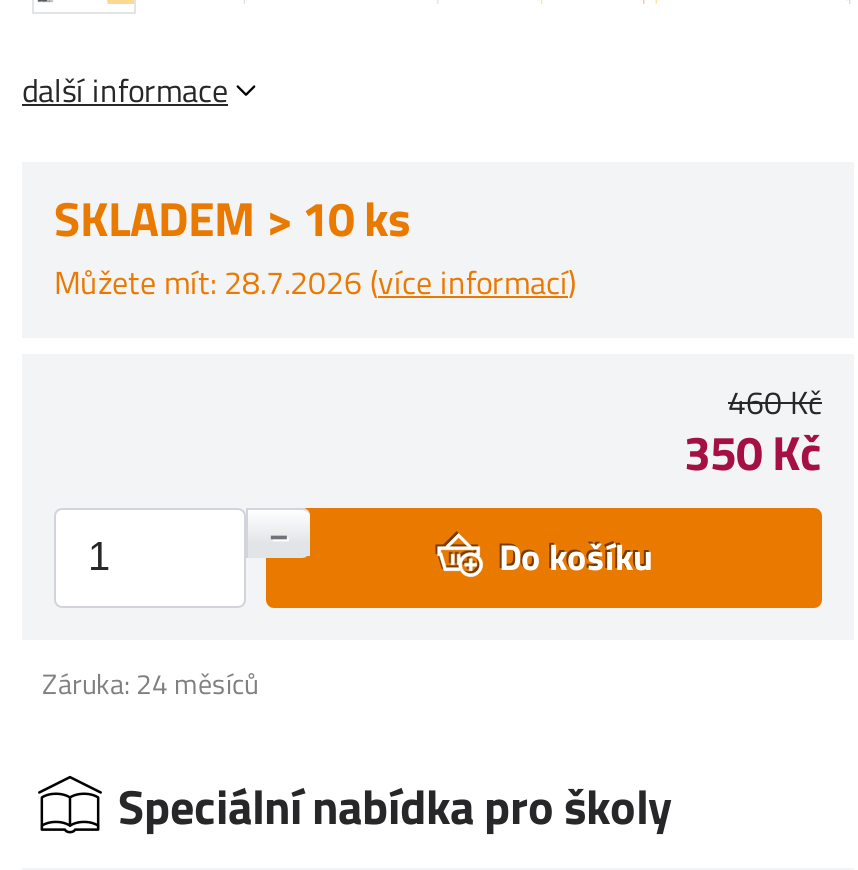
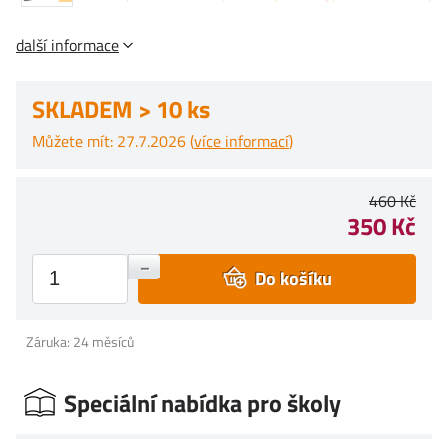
- Můžete mít: 28.7.2026 (více informací)
+ Můžete mít: 27.7.2026 (více informací)
